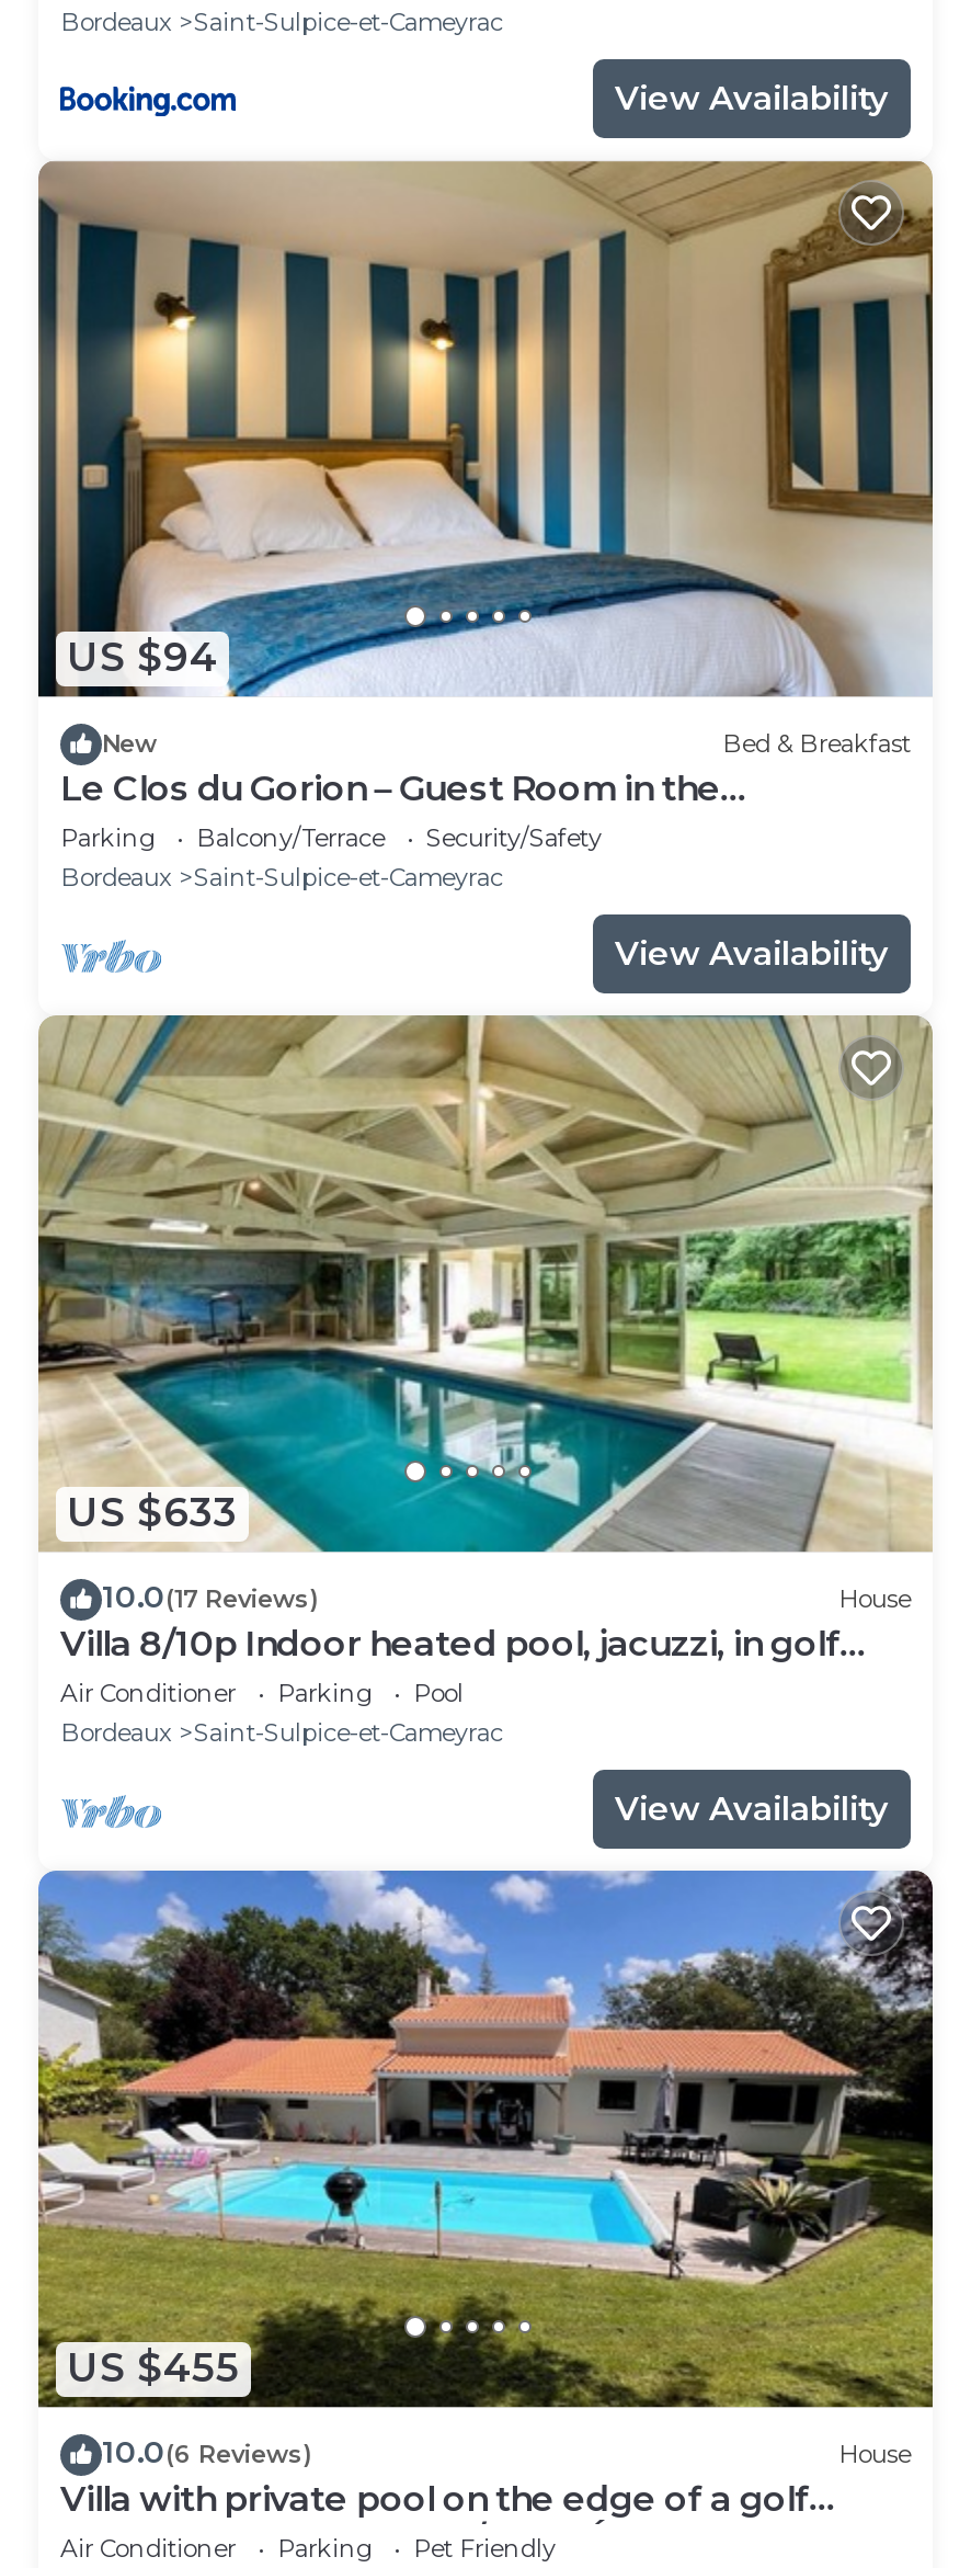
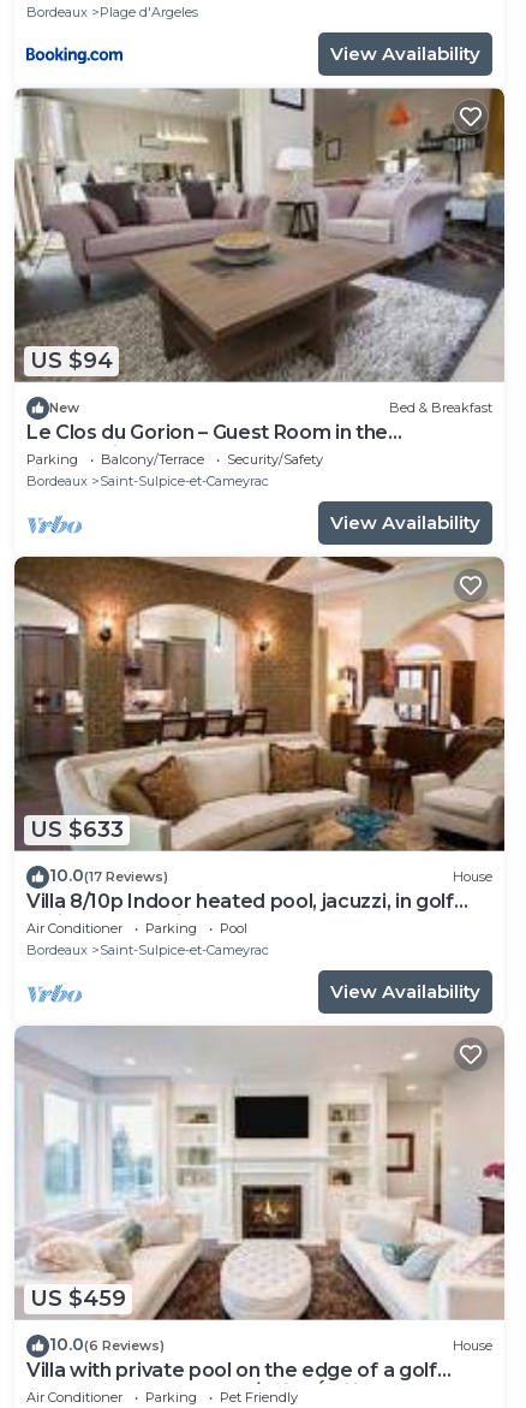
- Saint-Sulpice-et-Cameyrac
+ Plage d'Argeles

- [image]
+ [image]

- [image]
+ [image]

- [image]
- US $455
+ [image]
+ US $459
